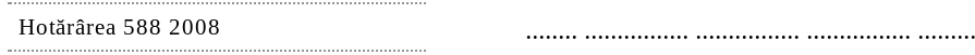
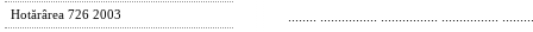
- Hotărârea 588 2008
+ Hotărârea 726 2003
